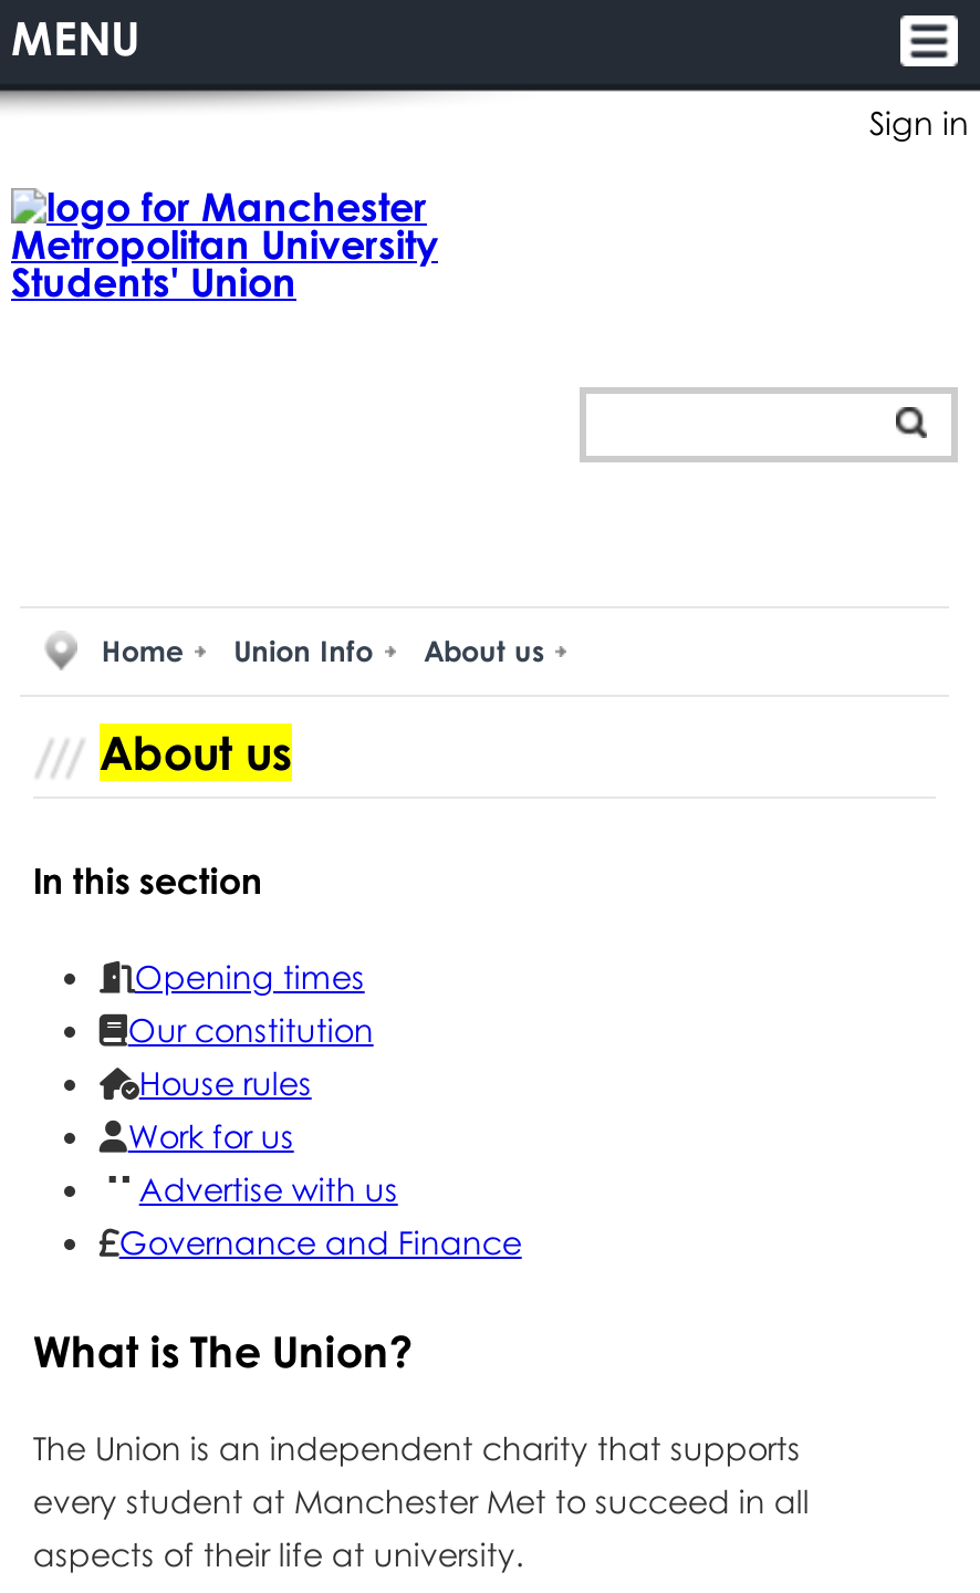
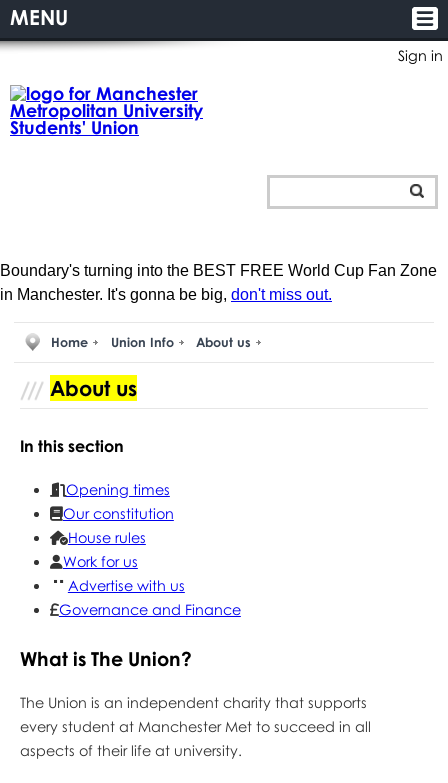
+ Boundary's turning into the BEST FREE World Cup Fan Zone
+ in Manchester. It's gonna be big, don't miss out.
